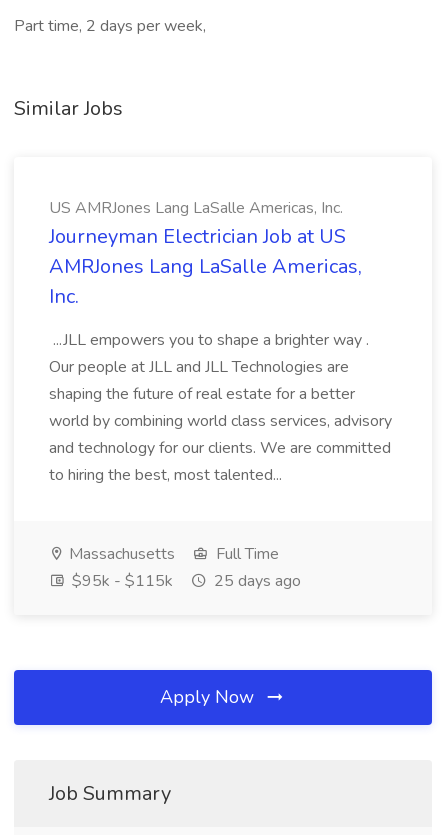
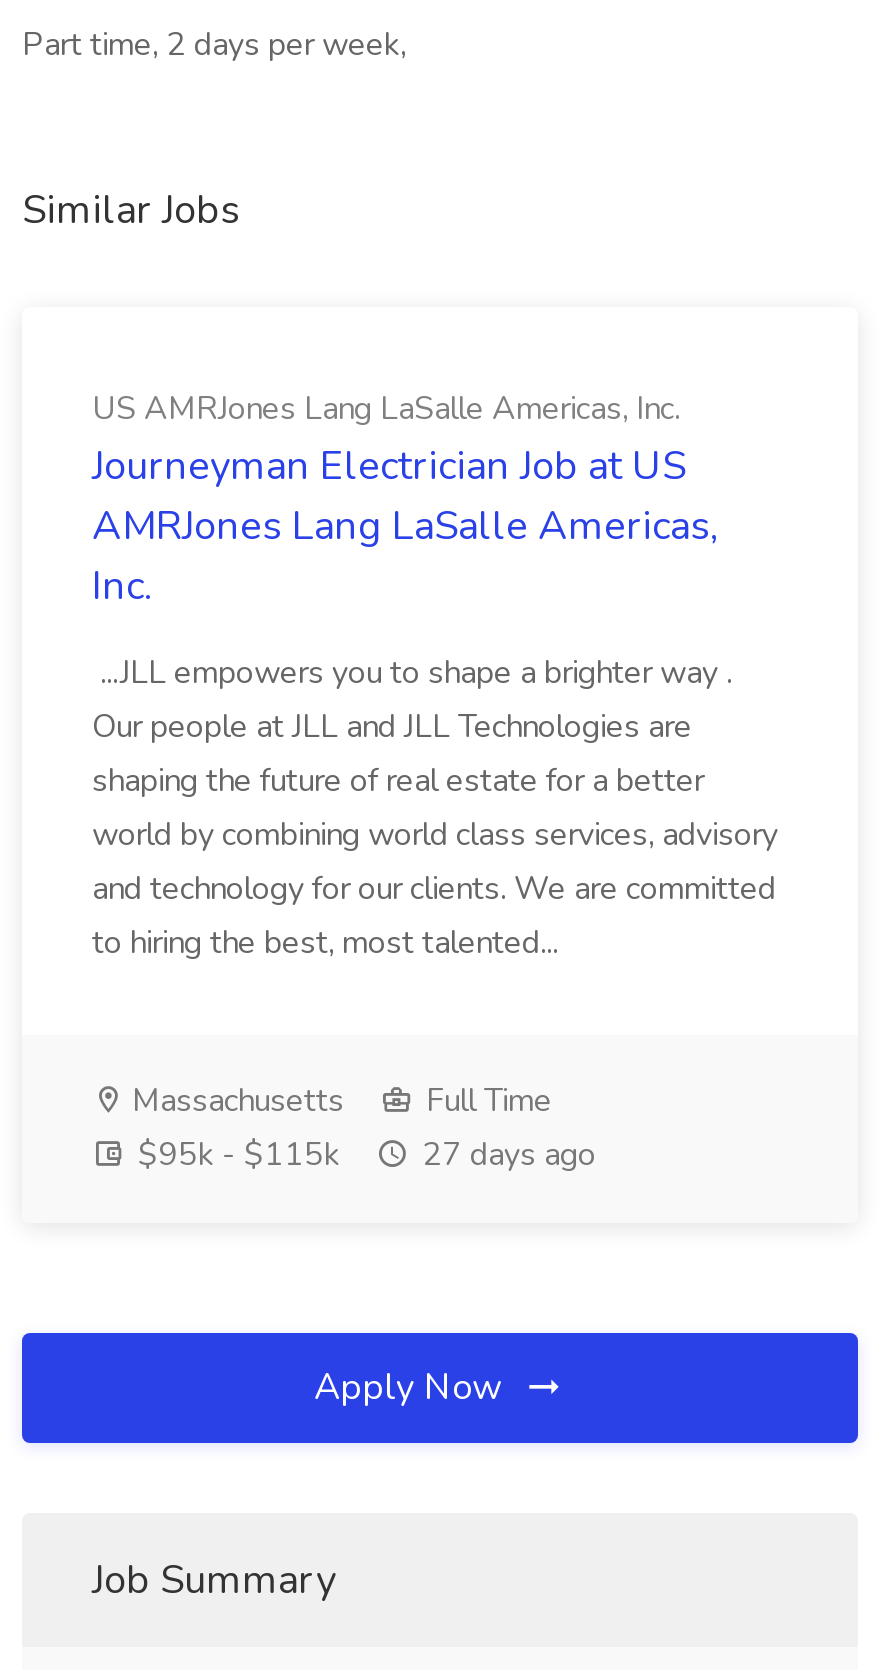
- $95k - $115k 25 days ago
+ $95k - $115k 27 days ago
